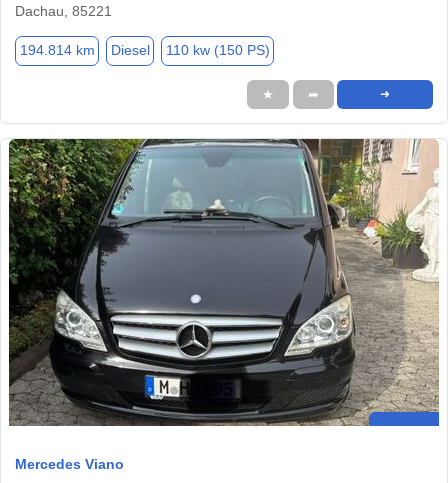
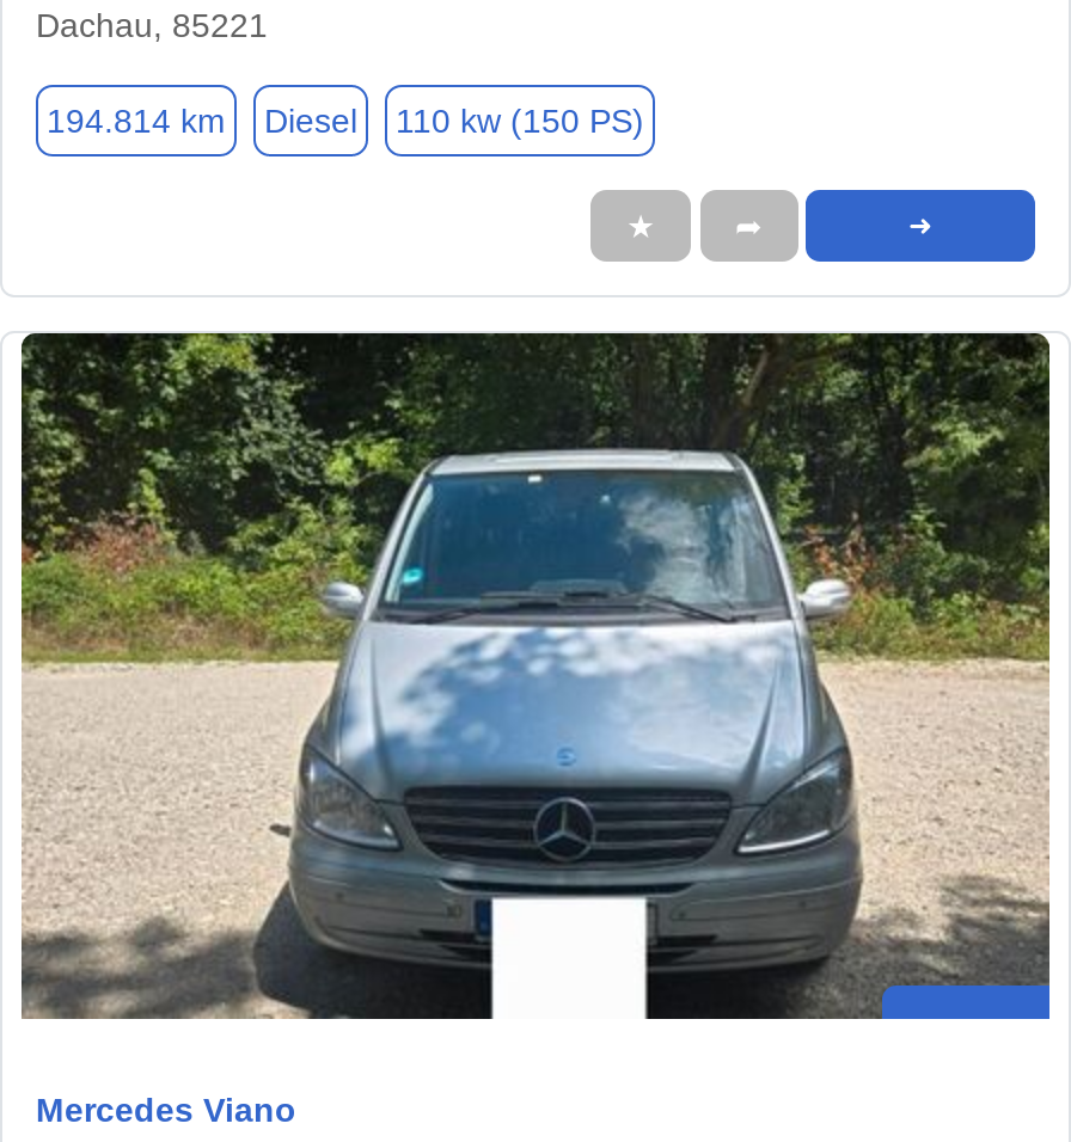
- [image]
+ [image]
